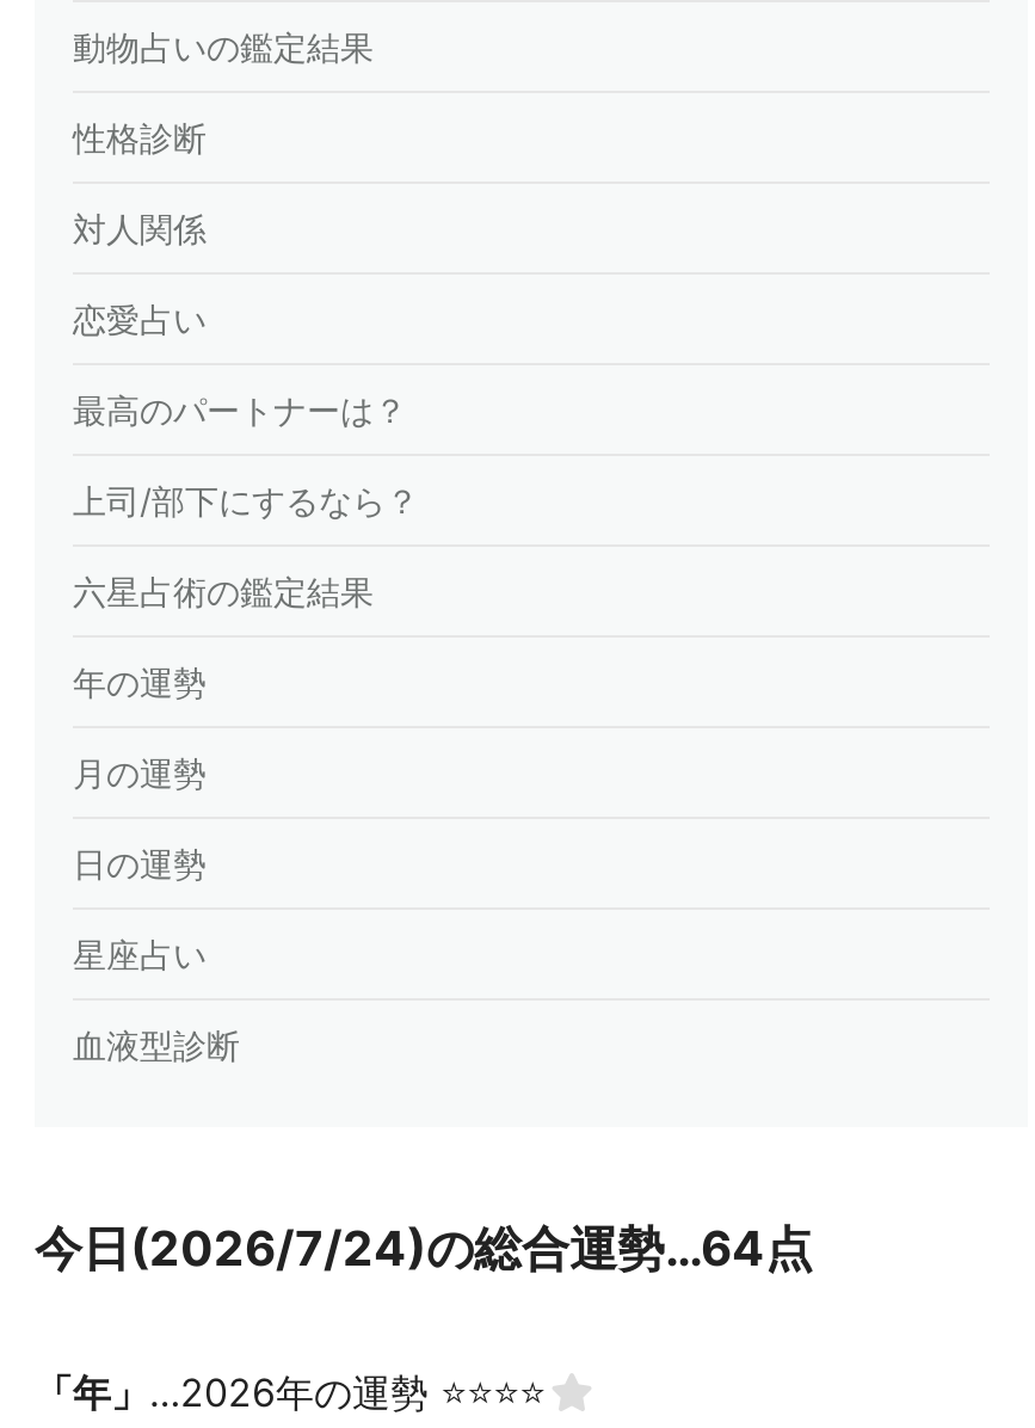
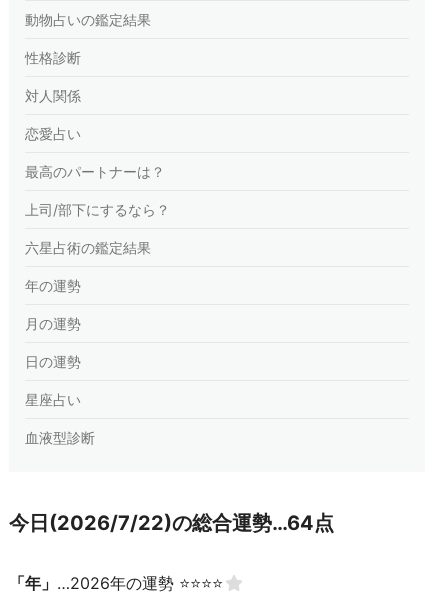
- 今日(2026/7/24)の総合運勢…64点
+ 今日(2026/7/22)の総合運勢…64点
